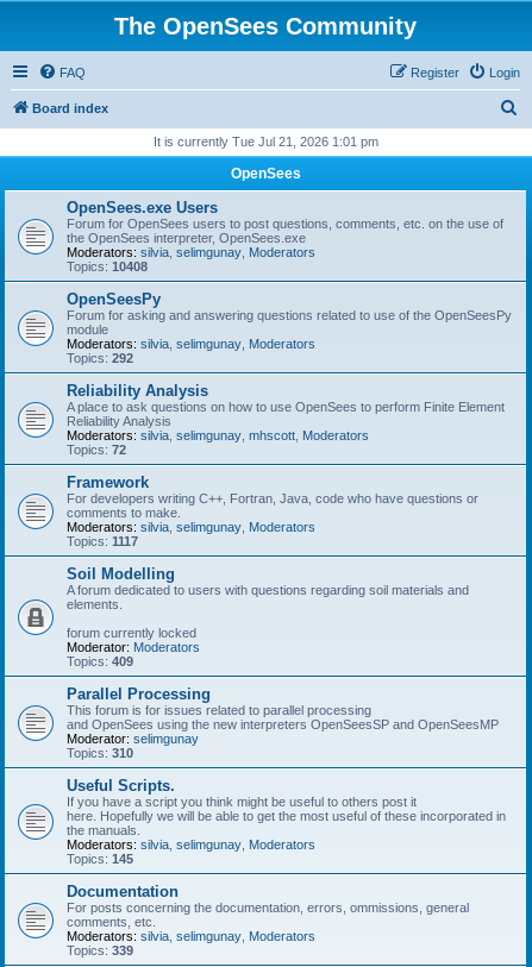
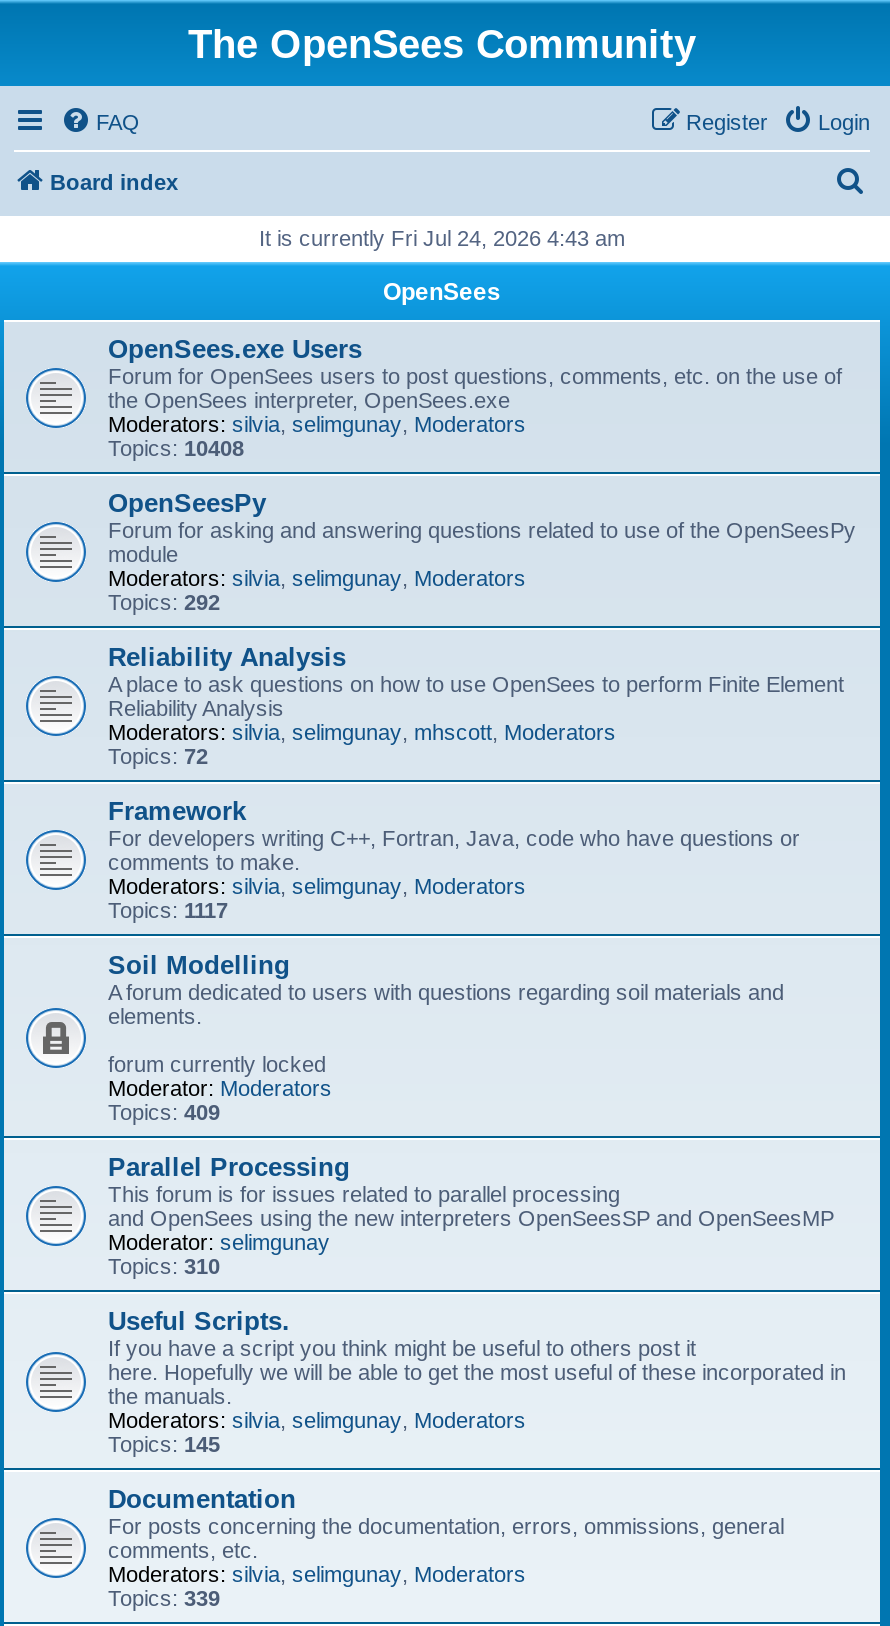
- It is currently Tue Jul 21, 2026 1:01 pm
+ It is currently Fri Jul 24, 2026 4:43 am
